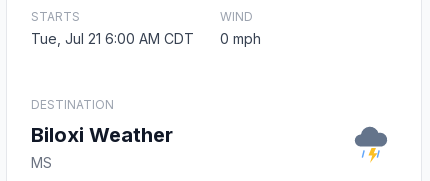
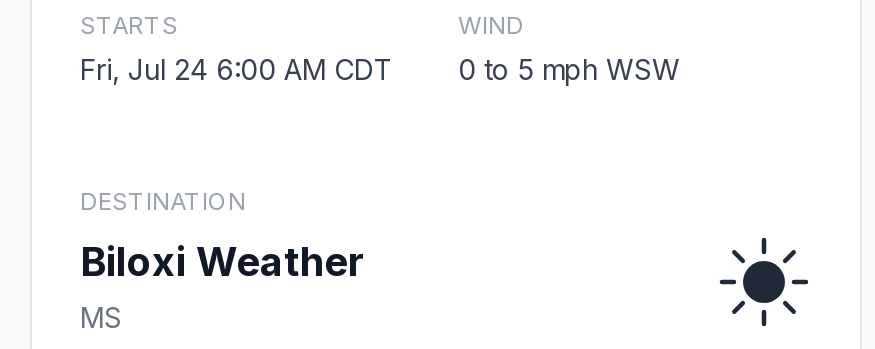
- Tue, Jul 21 6:00 AM CDT
+ Fri, Jul 24 6:00 AM CDT

- 0 mph
+ 0 to 5 mph WSW

- [image]
+ [image]
